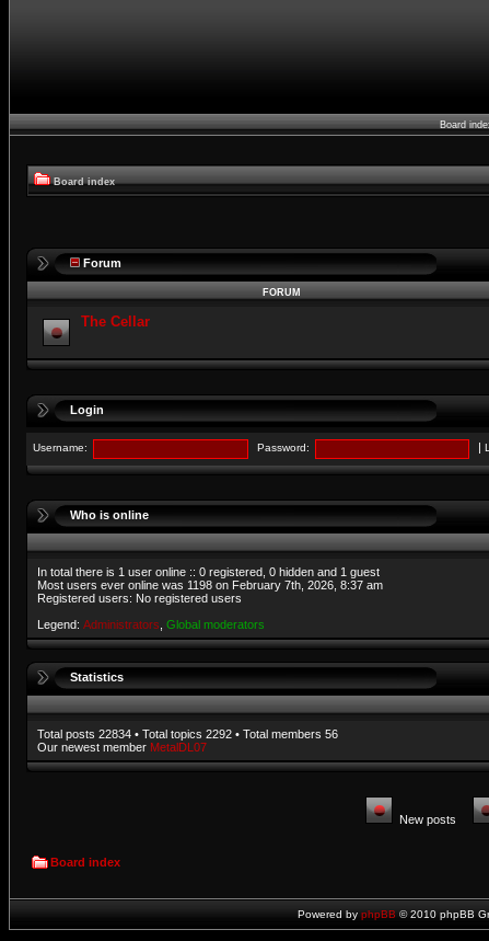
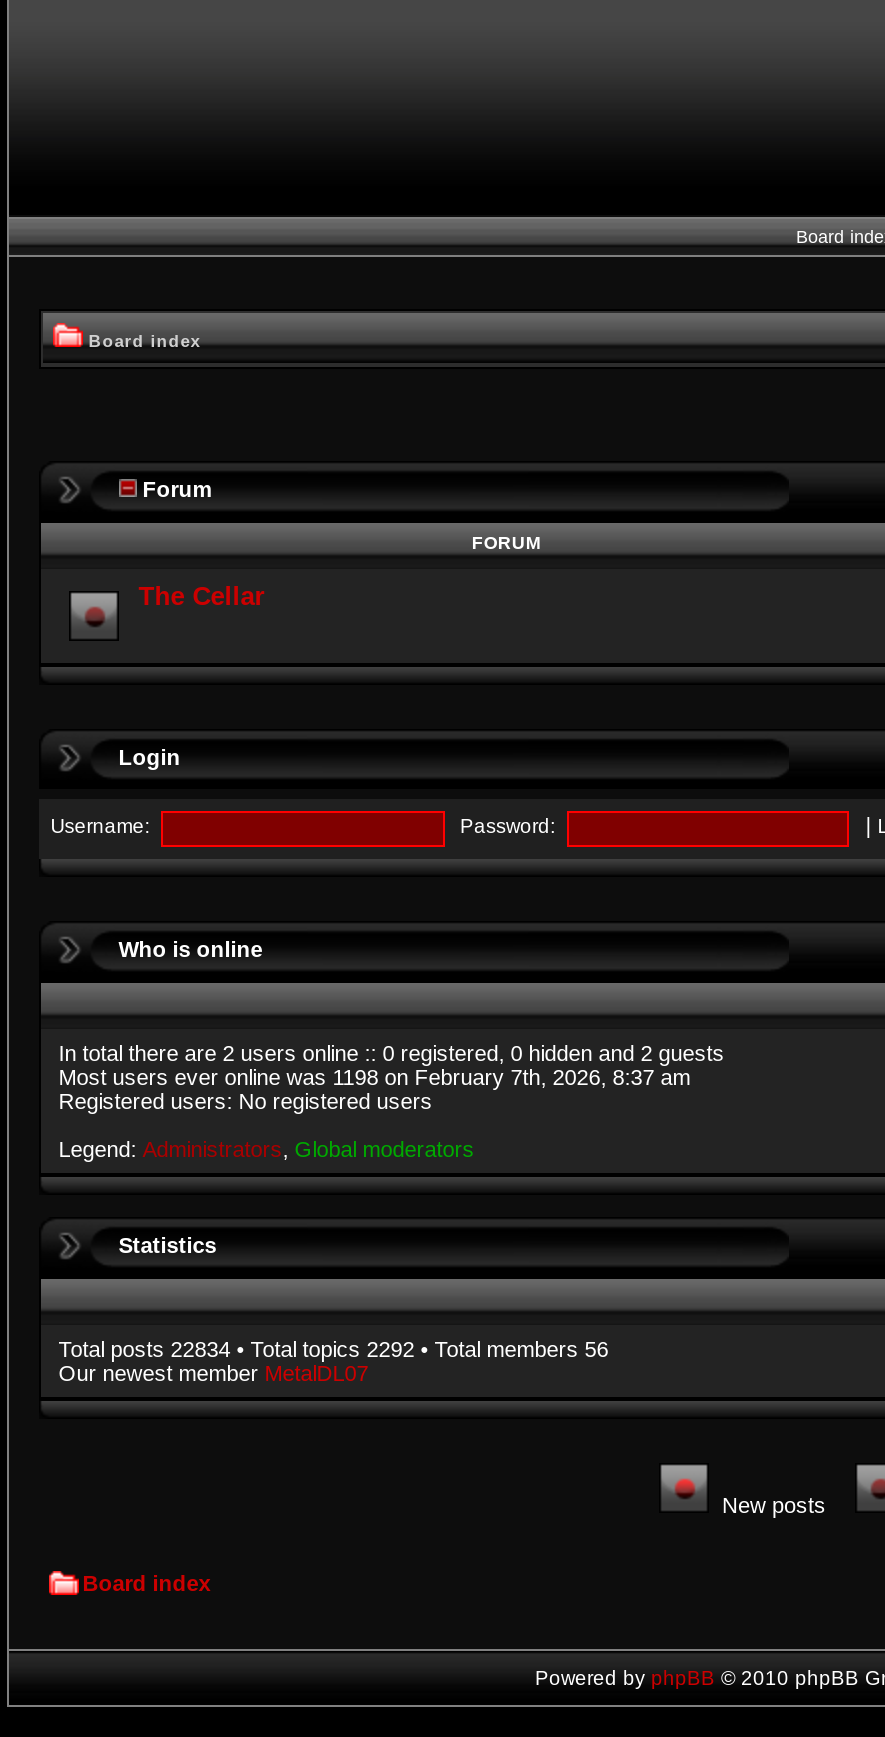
- In total there is 1 user online :: 0 registered, 0 hidden and 1 guest
+ In total there are 2 users online :: 0 registered, 0 hidden and 2 guests
